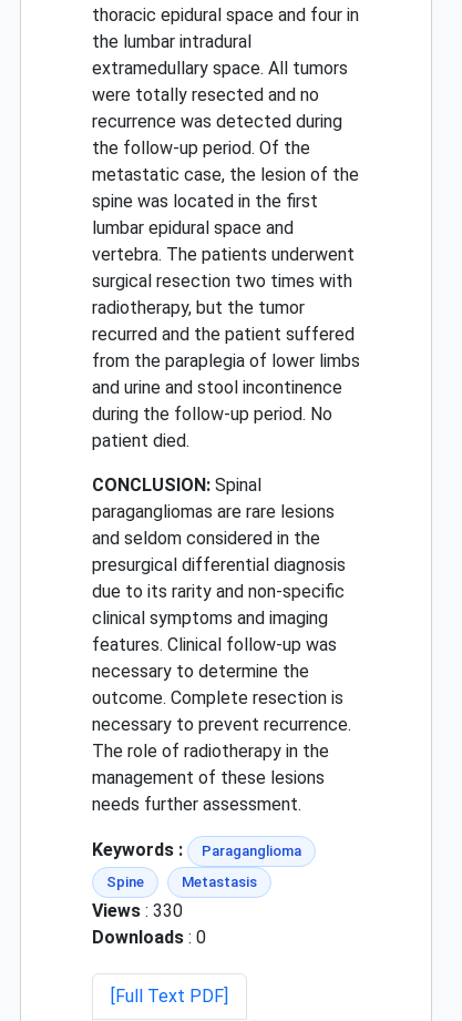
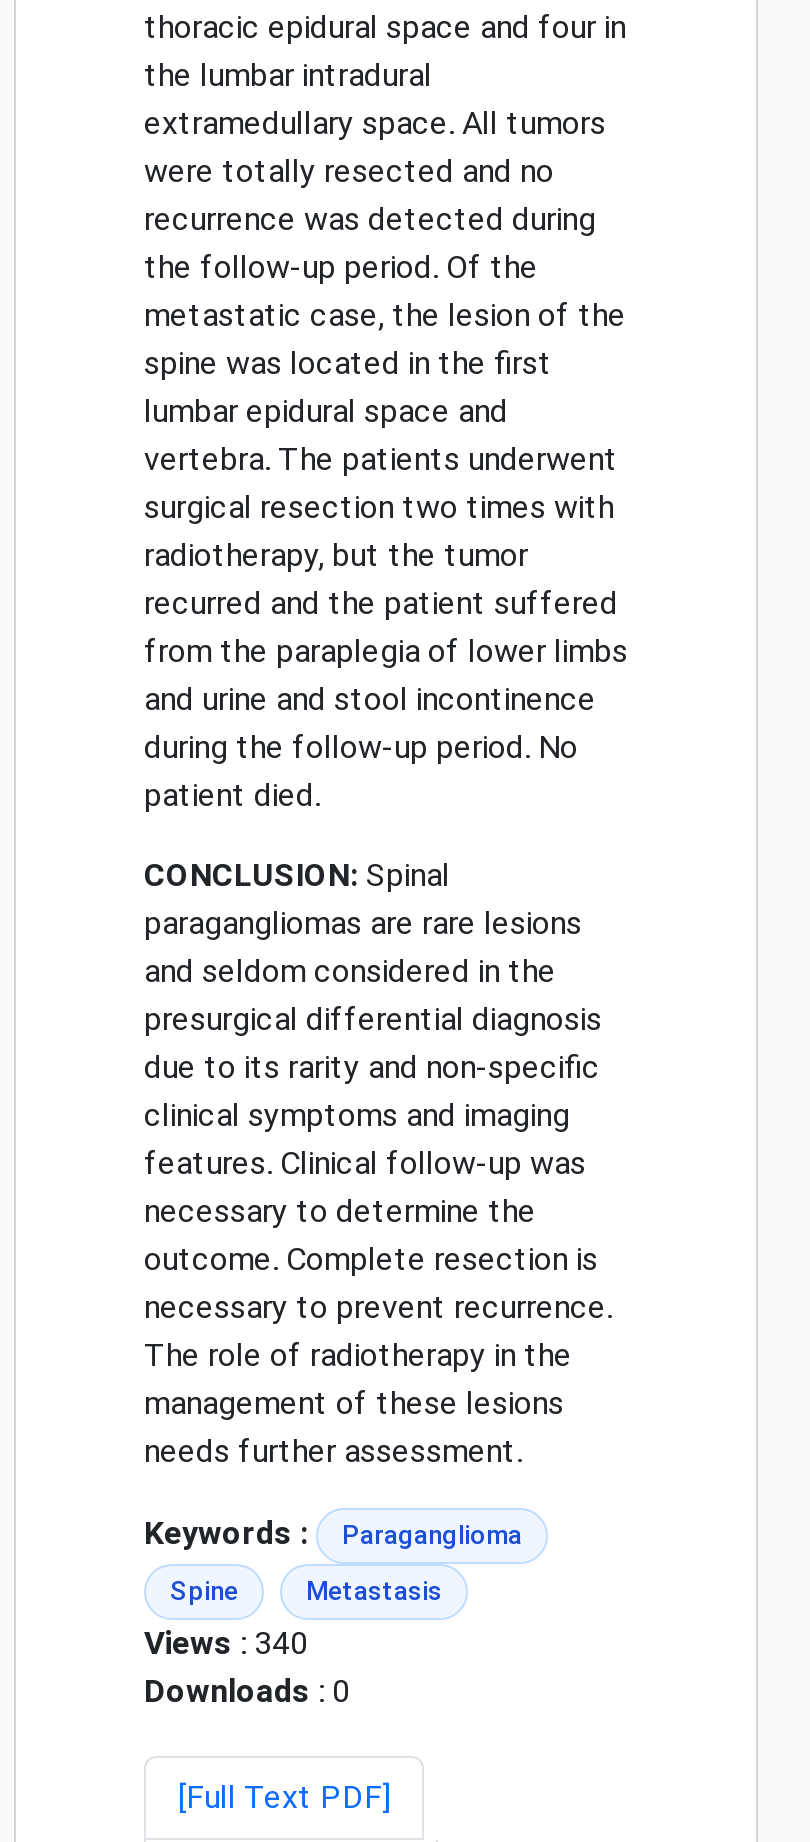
- Views: 330
+ Views: 340
